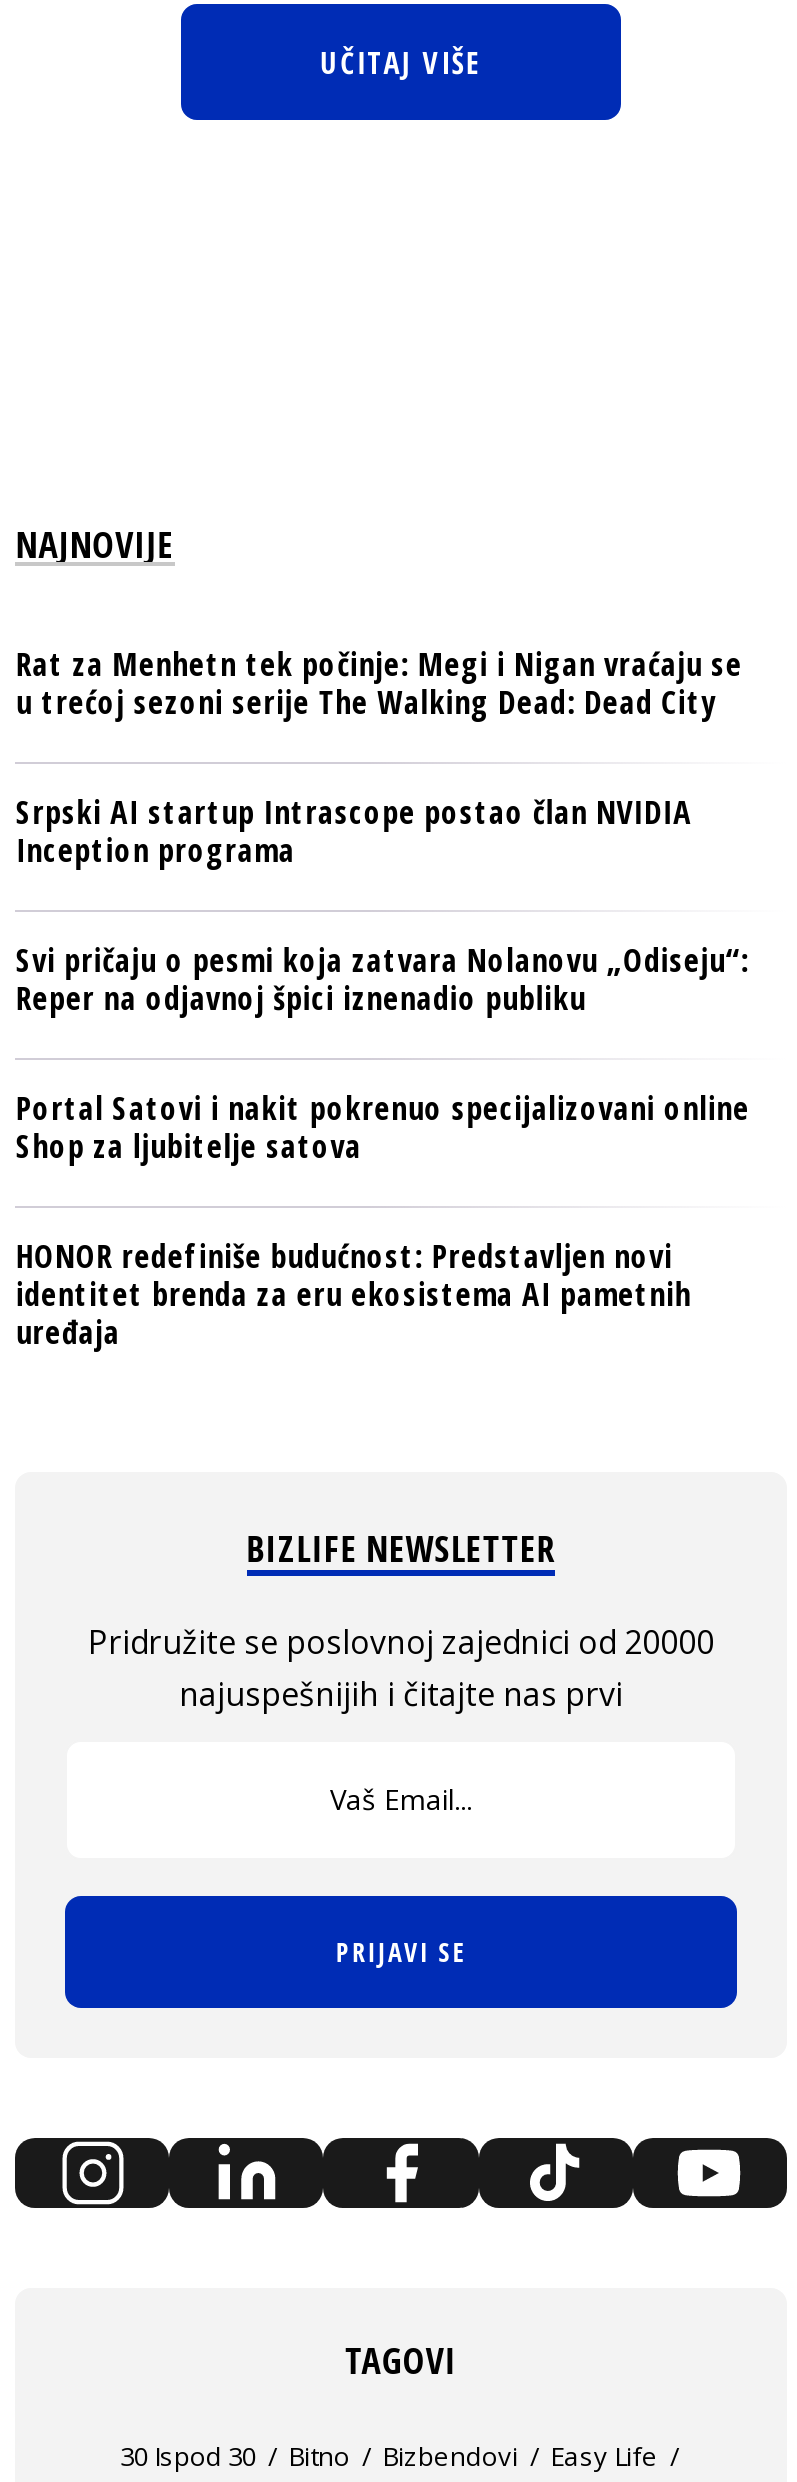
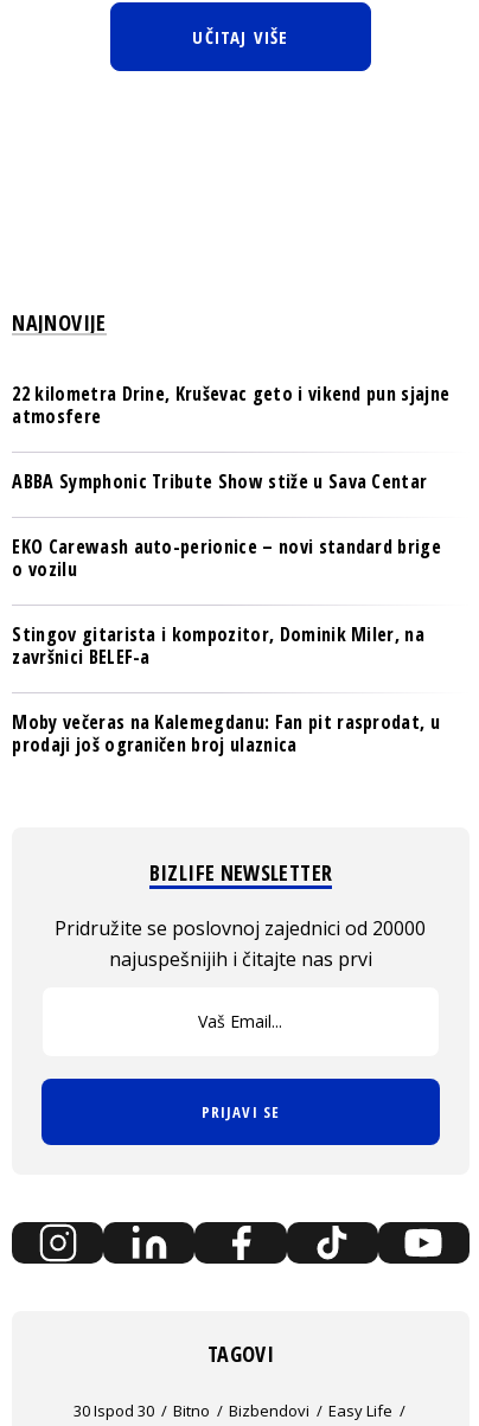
- Rat za Menhetn tek počinje: Megi i Nigan vraćaju se
- u trećoj sezoni serije The Walking Dead: Dead City
+ 22 kilometra Drine, Kruševac geto i vikend pun sjajne
+ atmosfere

- Srpski AI startup Intrascope postao član NVIDIA
- Inception programa
+ ABBA Symphonic Tribute Show stiže u Sava Centar

- Svi pričaju o pesmi koja zatvara Nolanovu „Odiseju“:
- Reper na odjavnoj špici iznenadio publiku
+ EKO Carewash auto-perionice – novi standard brige
+ o vozilu

- Portal Satovi i nakit pokrenuo specijalizovani online
- Shop za ljubitelje satova
+ Stingov gitarista i kompozitor, Dominik Miler, na
+ završnici BELEF-a

- HONOR redefiniše budućnost: Predstavljen novi
- identitet brenda za eru ekosistema AI pametnih
- uređaja
+ Moby večeras na Kalemegdanu: Fan pit rasprodat, u
+ prodaji još ograničen broj ulaznica
